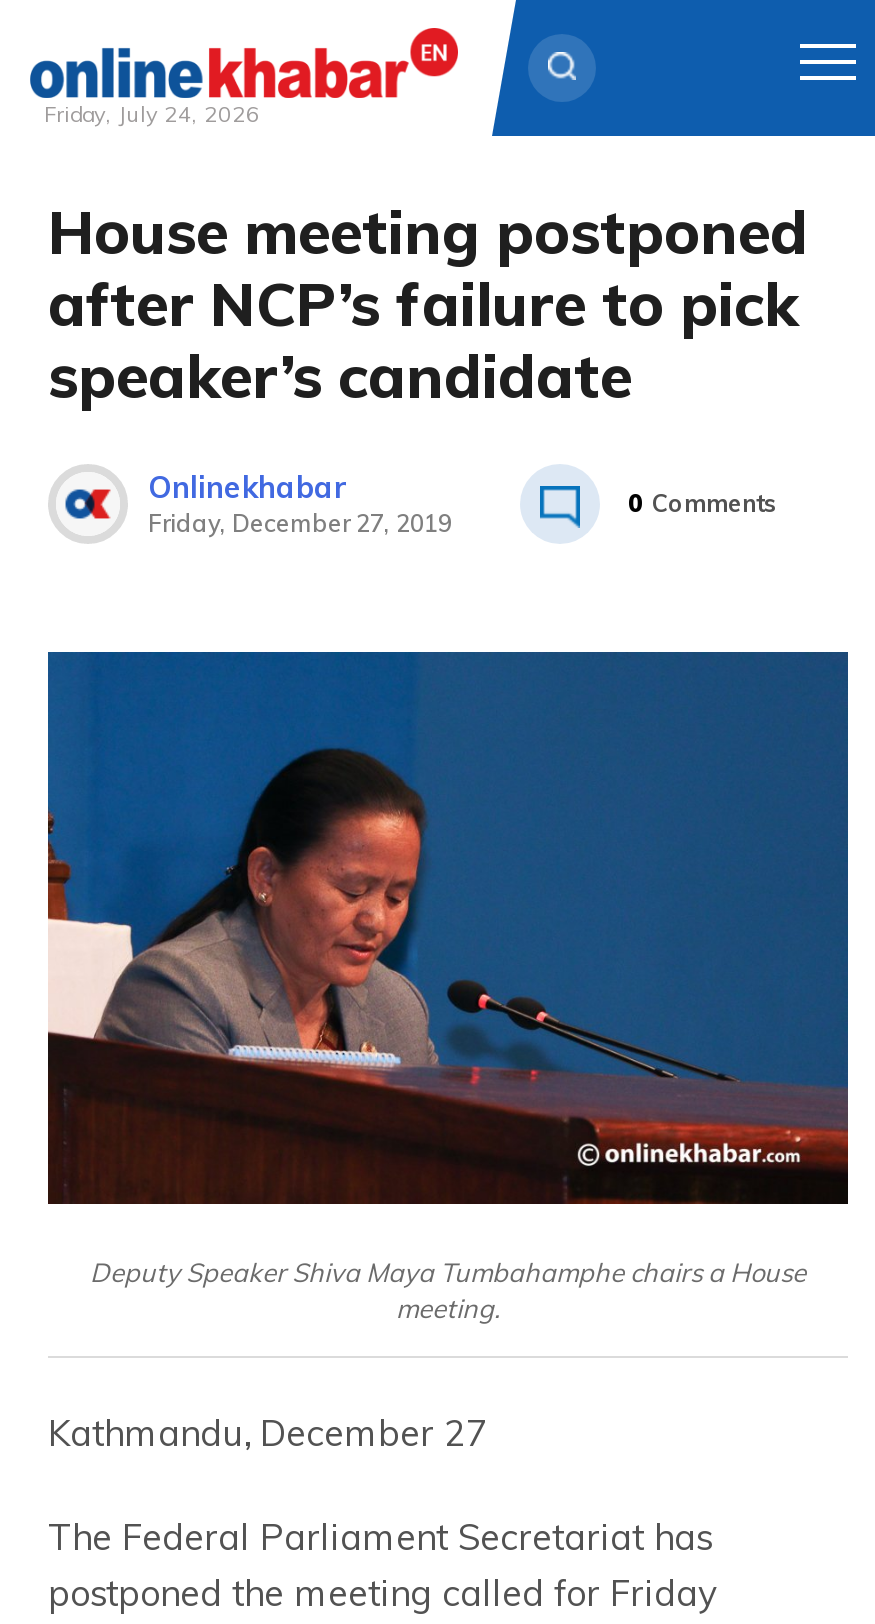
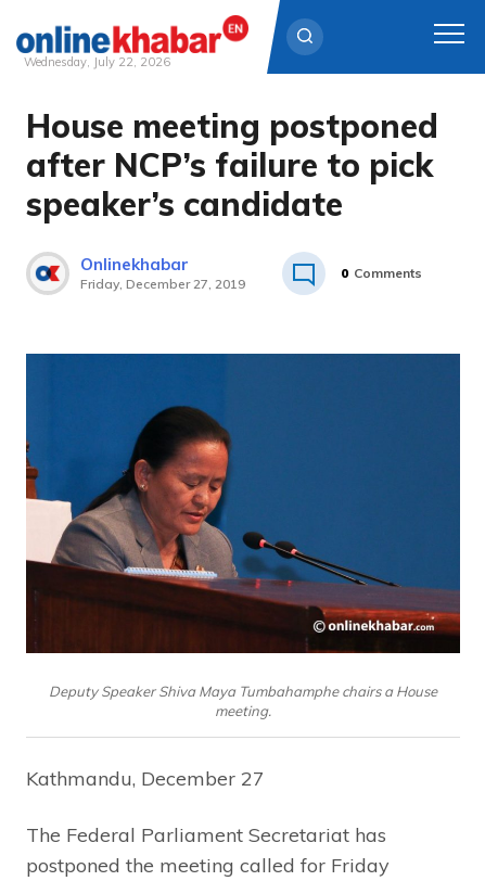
- Friday, July 24, 2026
+ Wednesday, July 22, 2026
